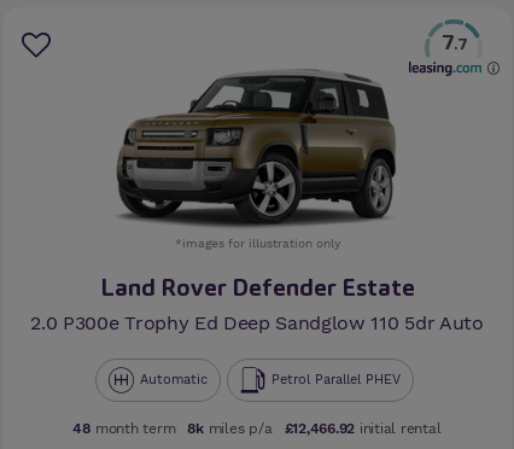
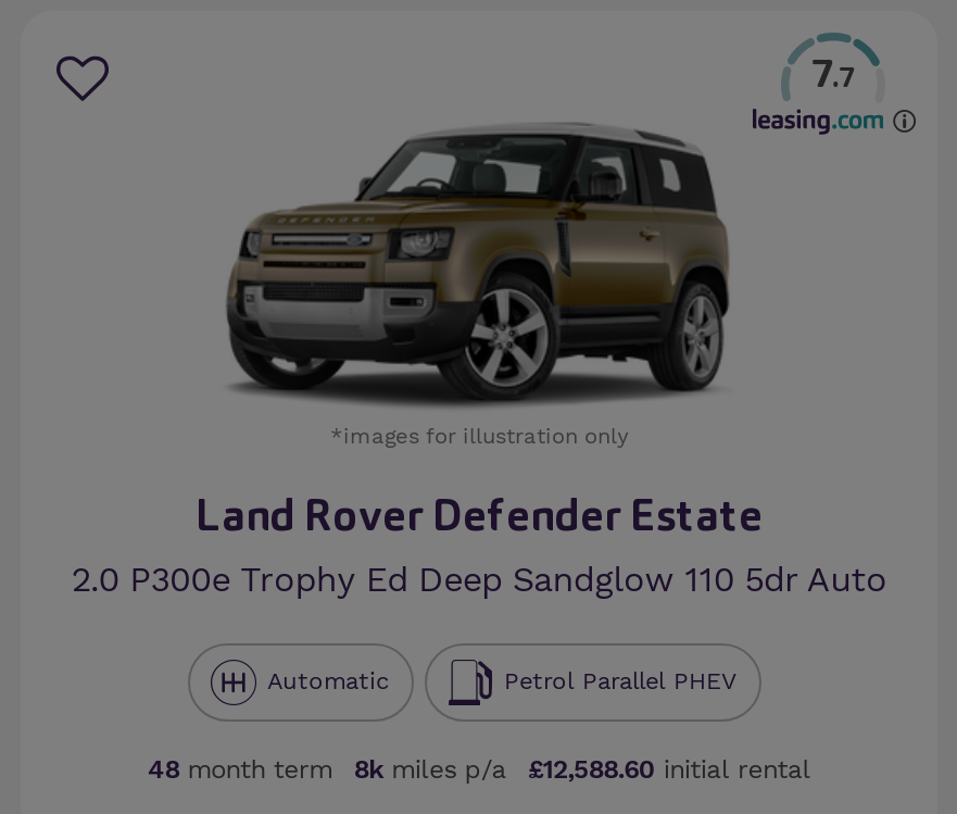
- £12,466.92 initial rental
+ £12,588.60 initial rental
